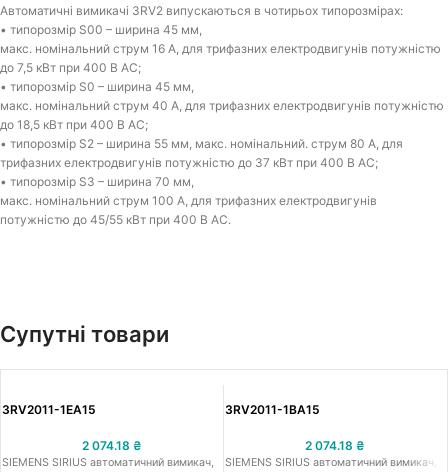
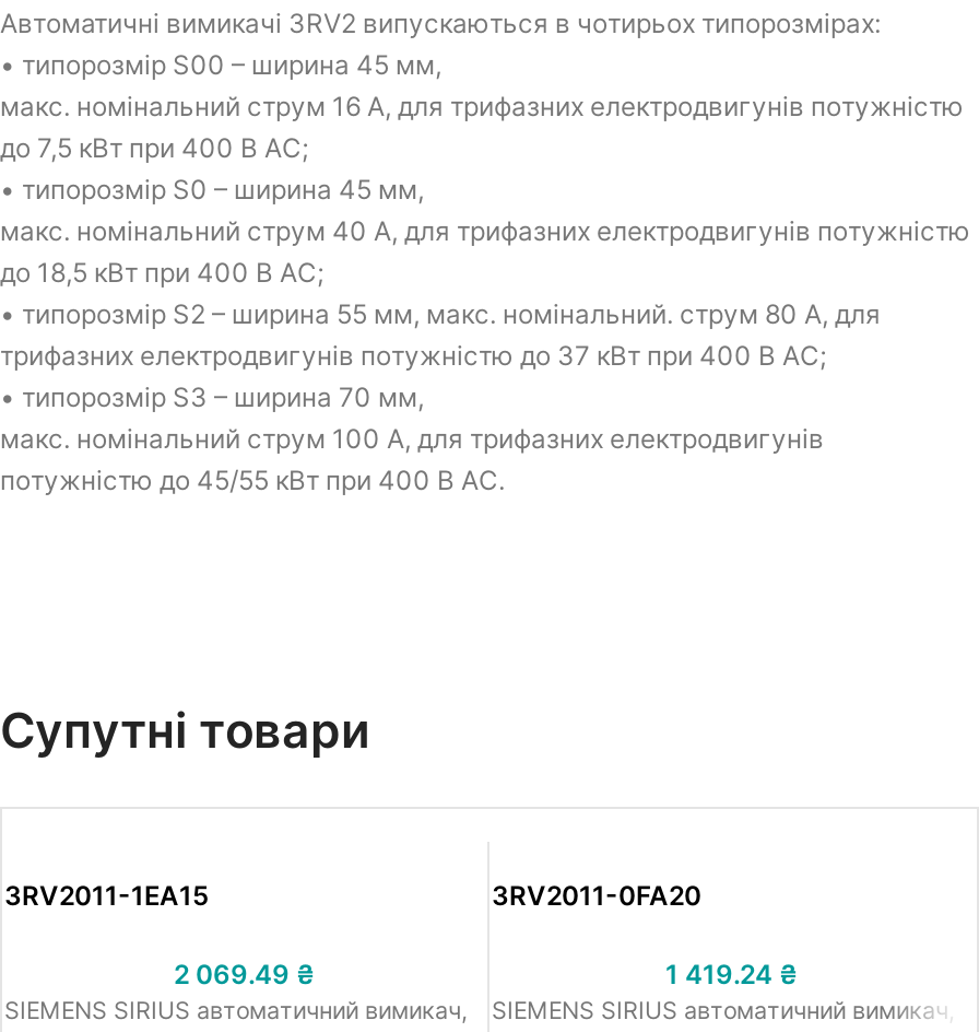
- 3RV2011-1BA15
+ 3RV2011-0FA20

- 2 074.18 ₴
+ 2 069.49 ₴

- 2 074.18 ₴
+ 1 419.24 ₴
